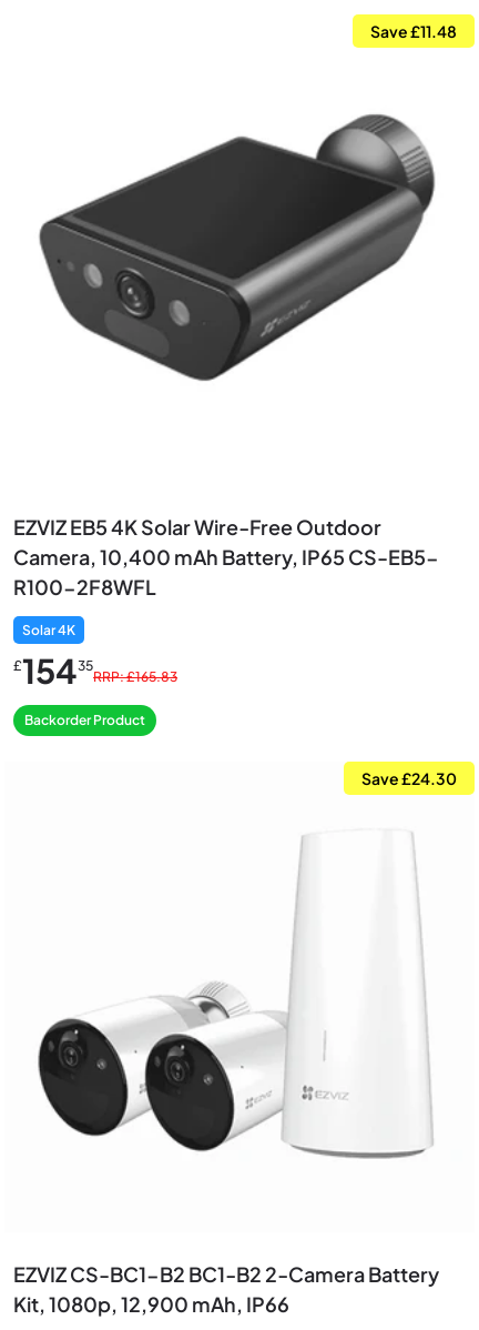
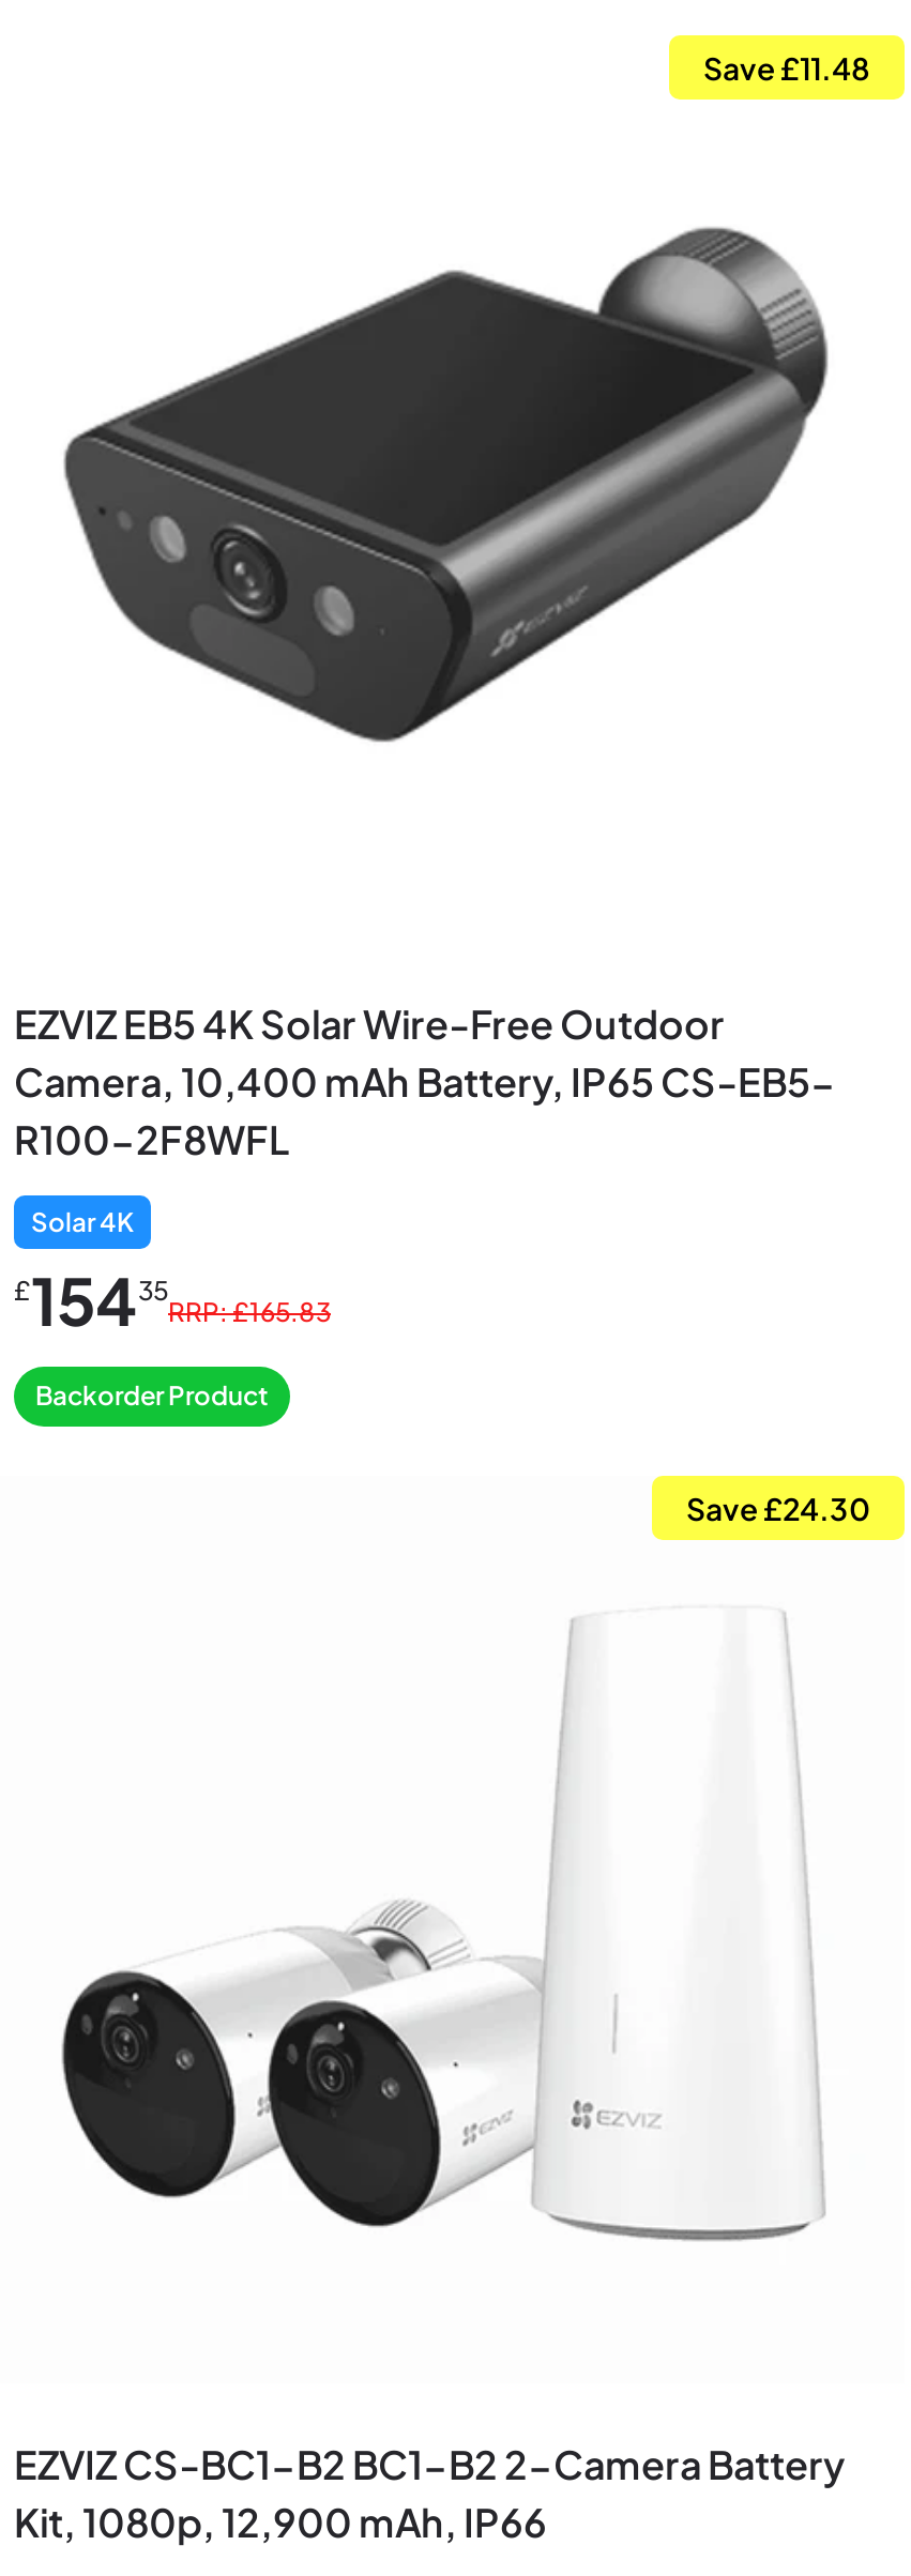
- EZVIZ EB5 4K Solar Wire‑Free Outdoor
+ EZVIZ EB5 4K Solar Wire-Free Outdoor

- EZVIZ CS-BC1-B2 BC1‑B2 2‑Camera Battery
+ EZVIZ CS-BC1-B2 BC1-B2 2-Camera Battery
